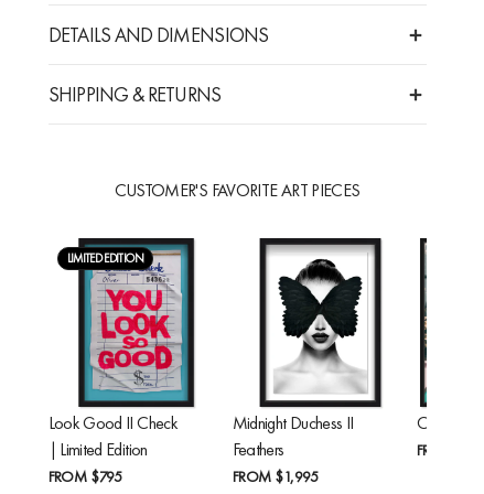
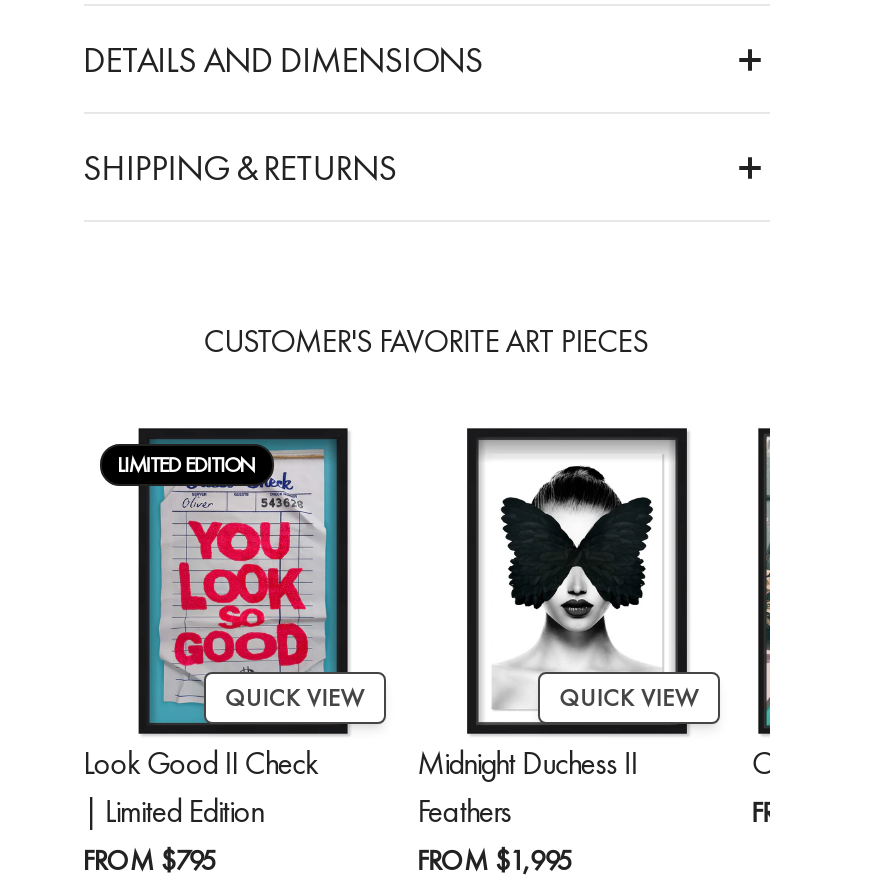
+ QUICK VIEW

+ QUICK VIEW
